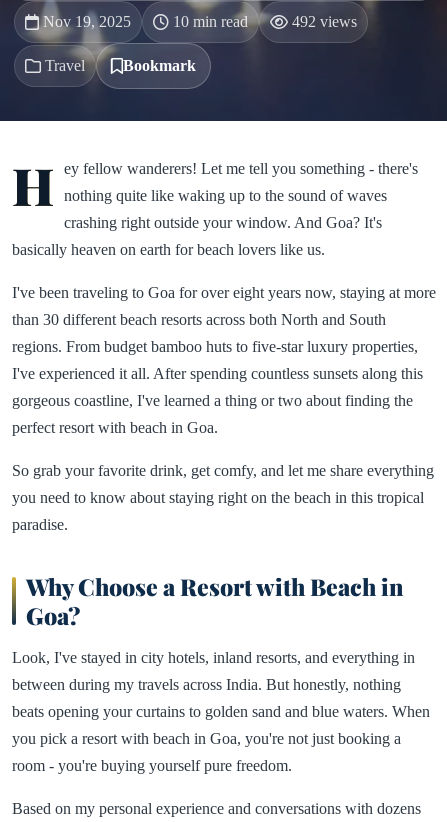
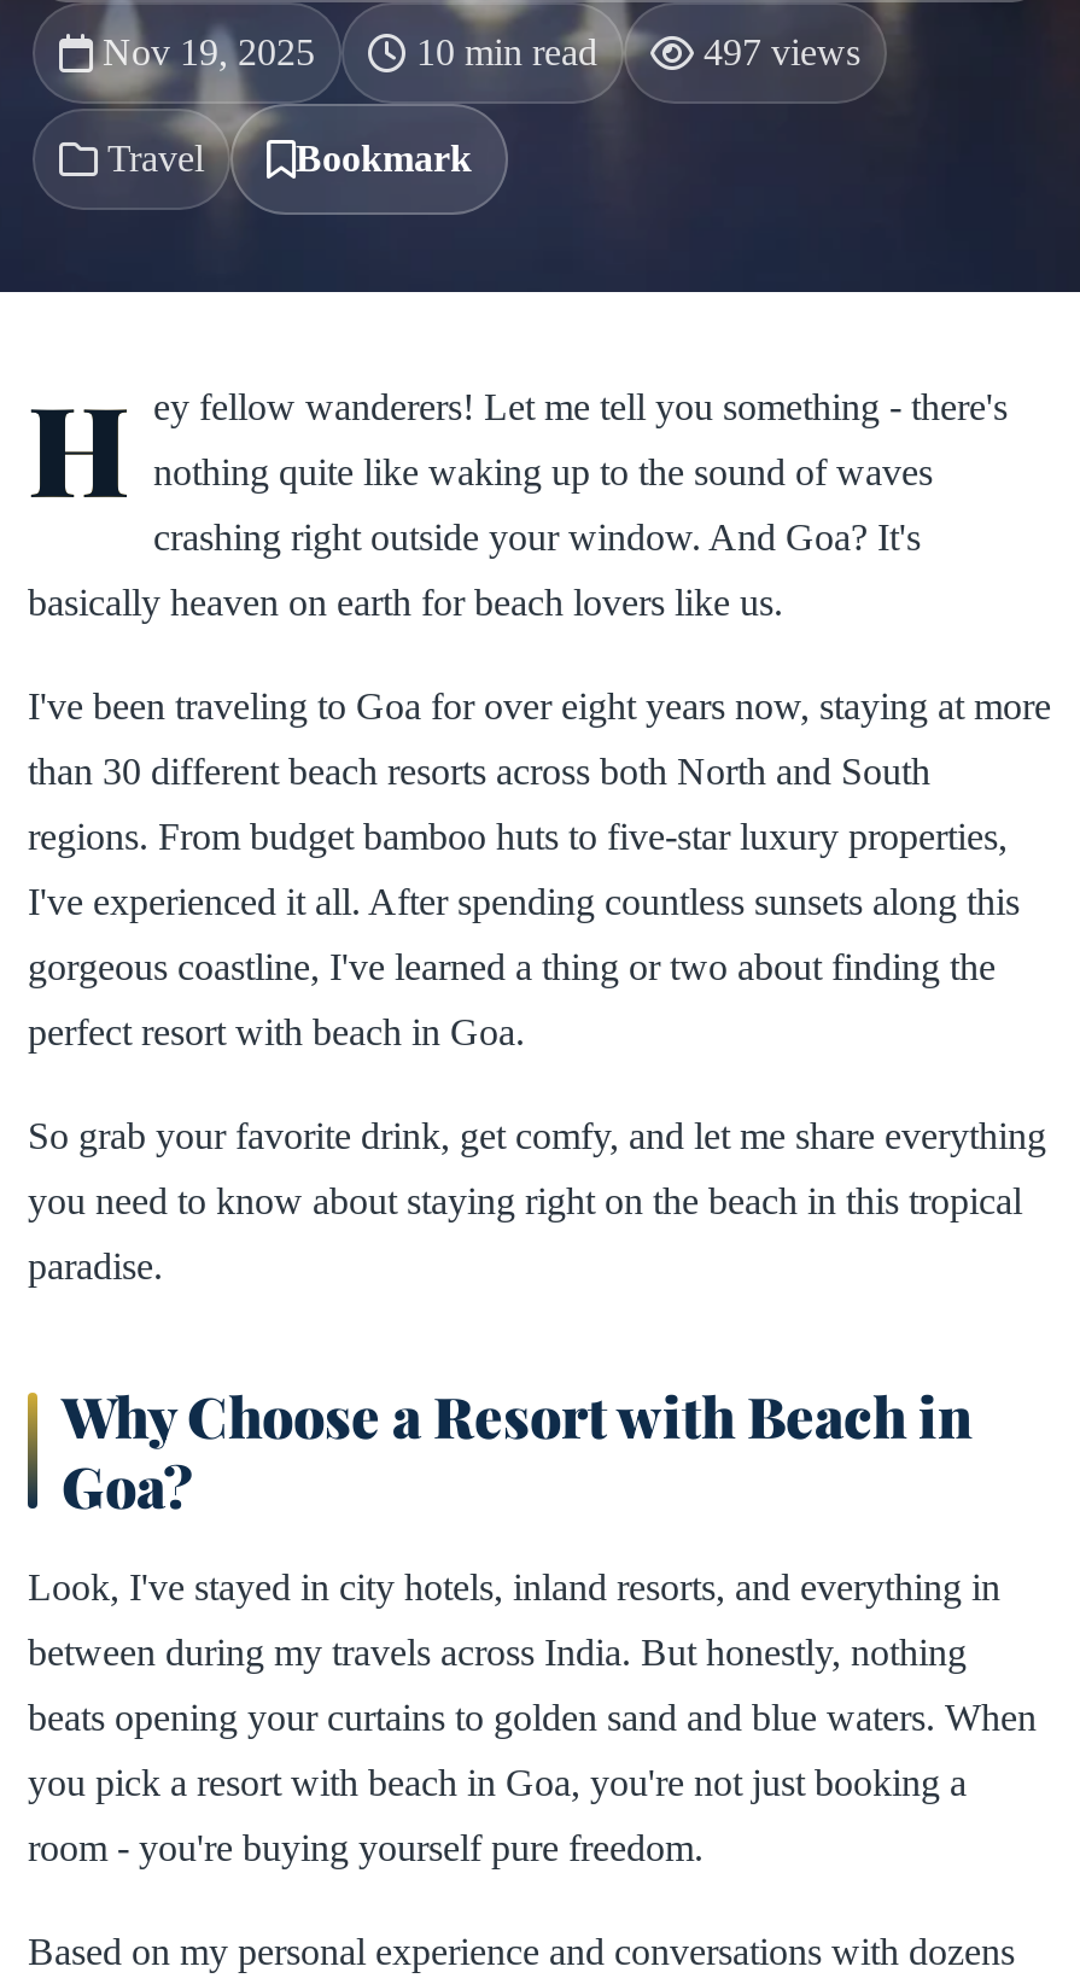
- 492 views
+ 497 views
